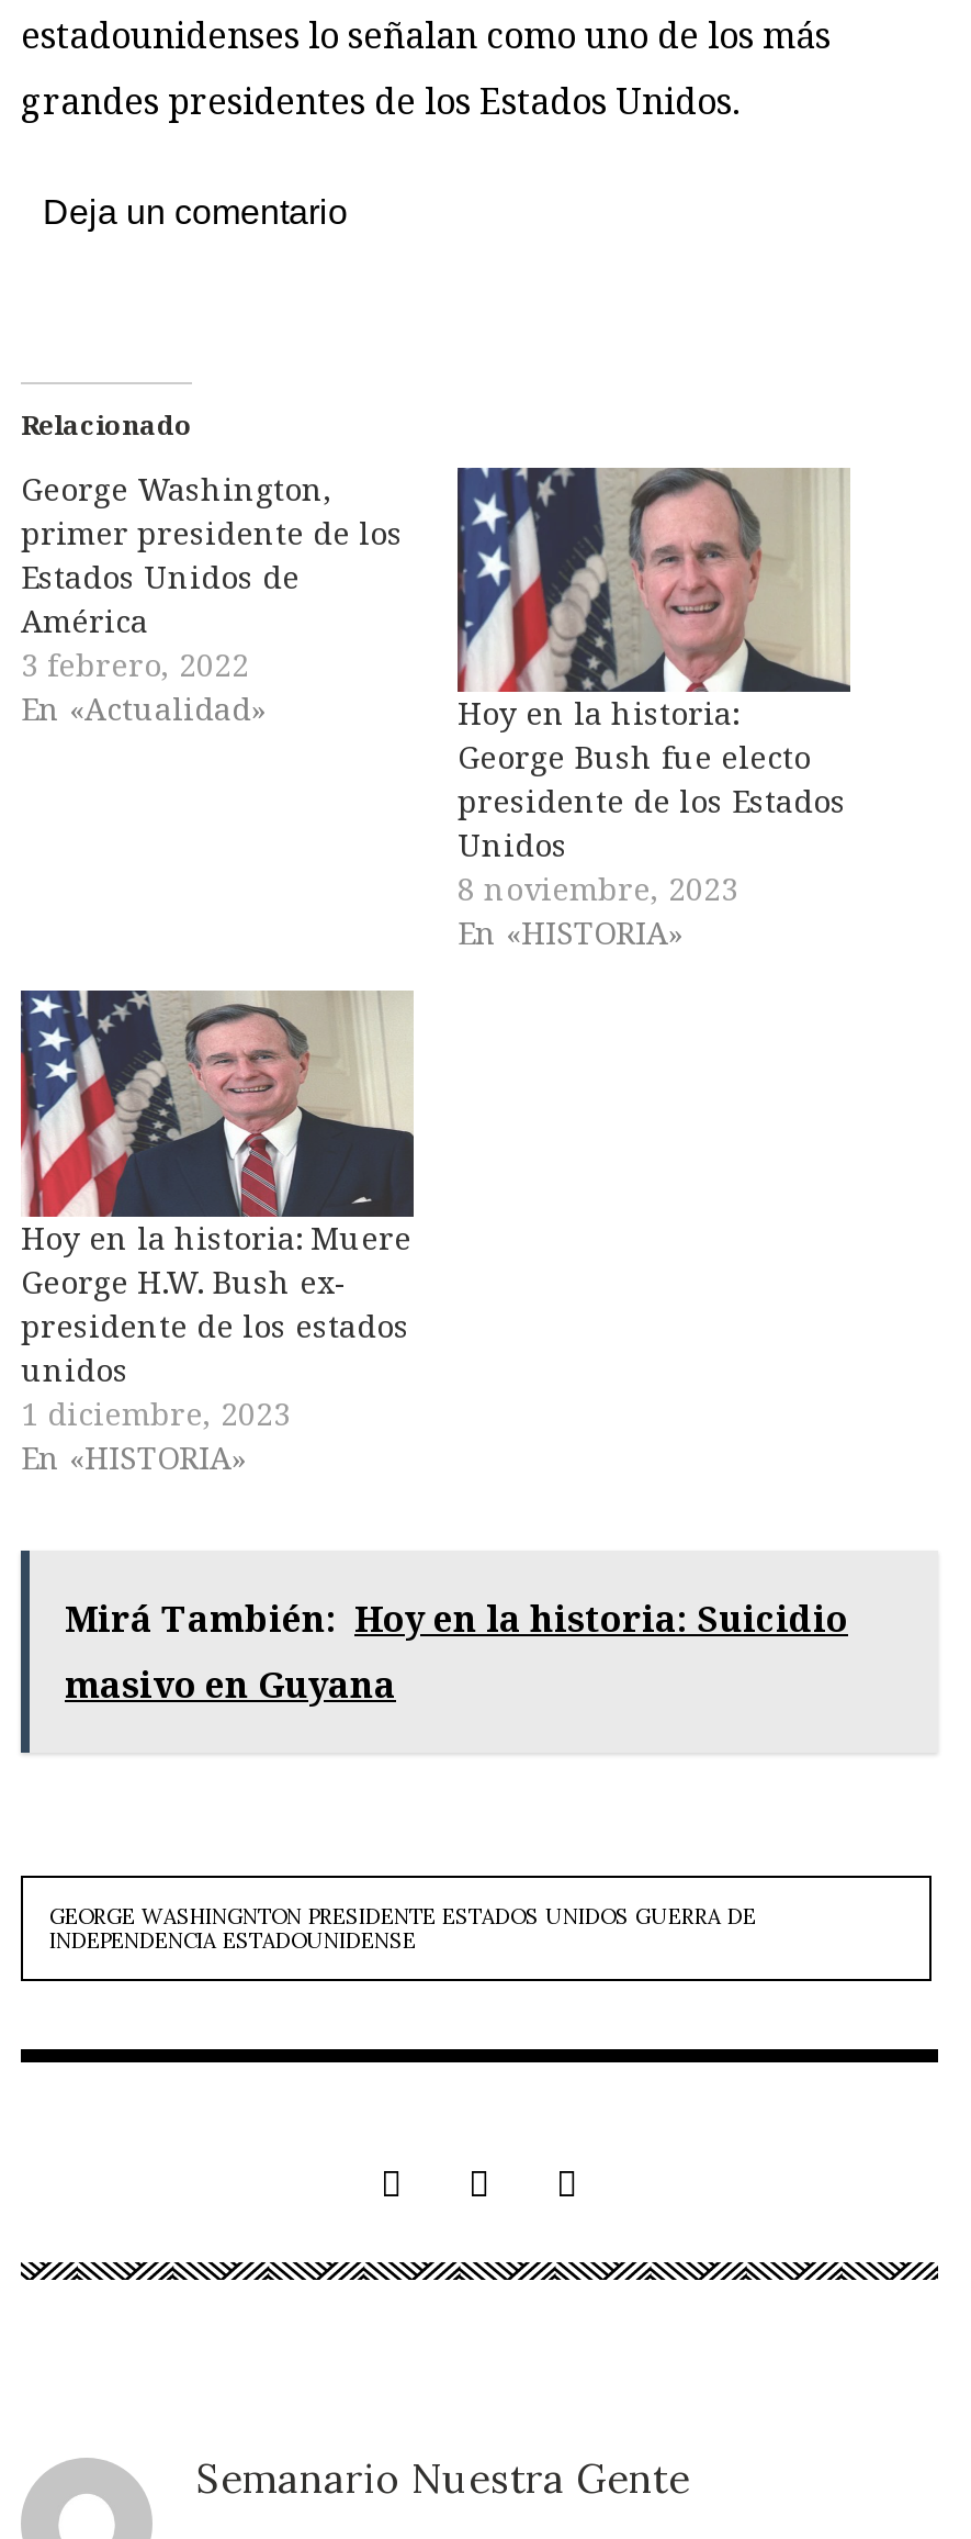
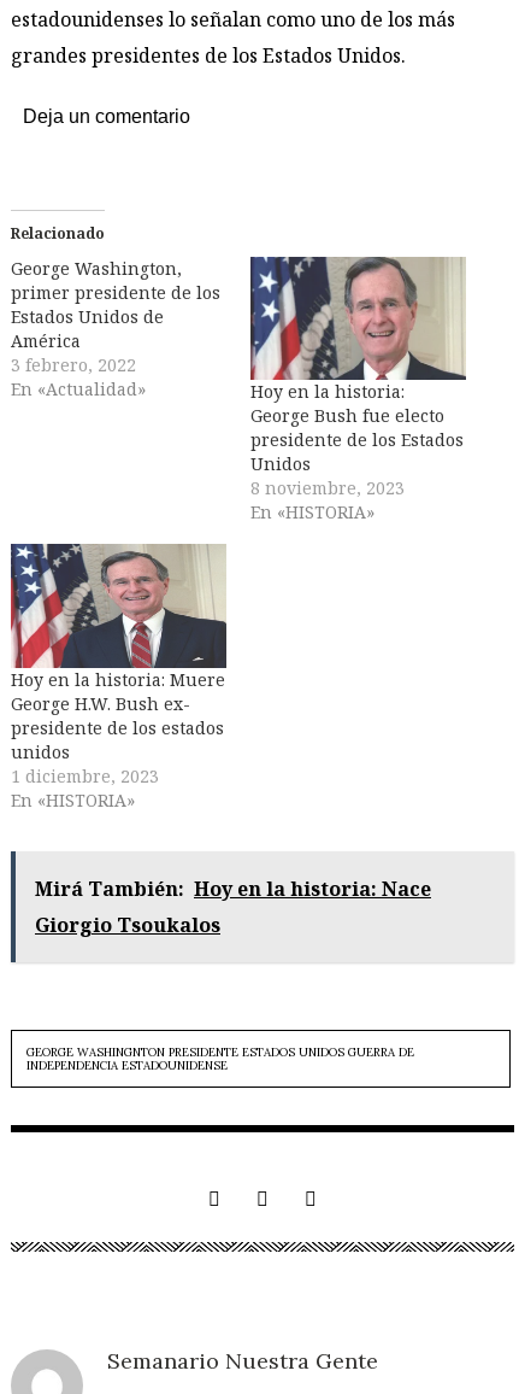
- Mirá También: Hoy en la historia: Suicidio
- masivo en Guyana
+ Mirá También: Hoy en la historia: Nace
+ Giorgio Tsoukalos
